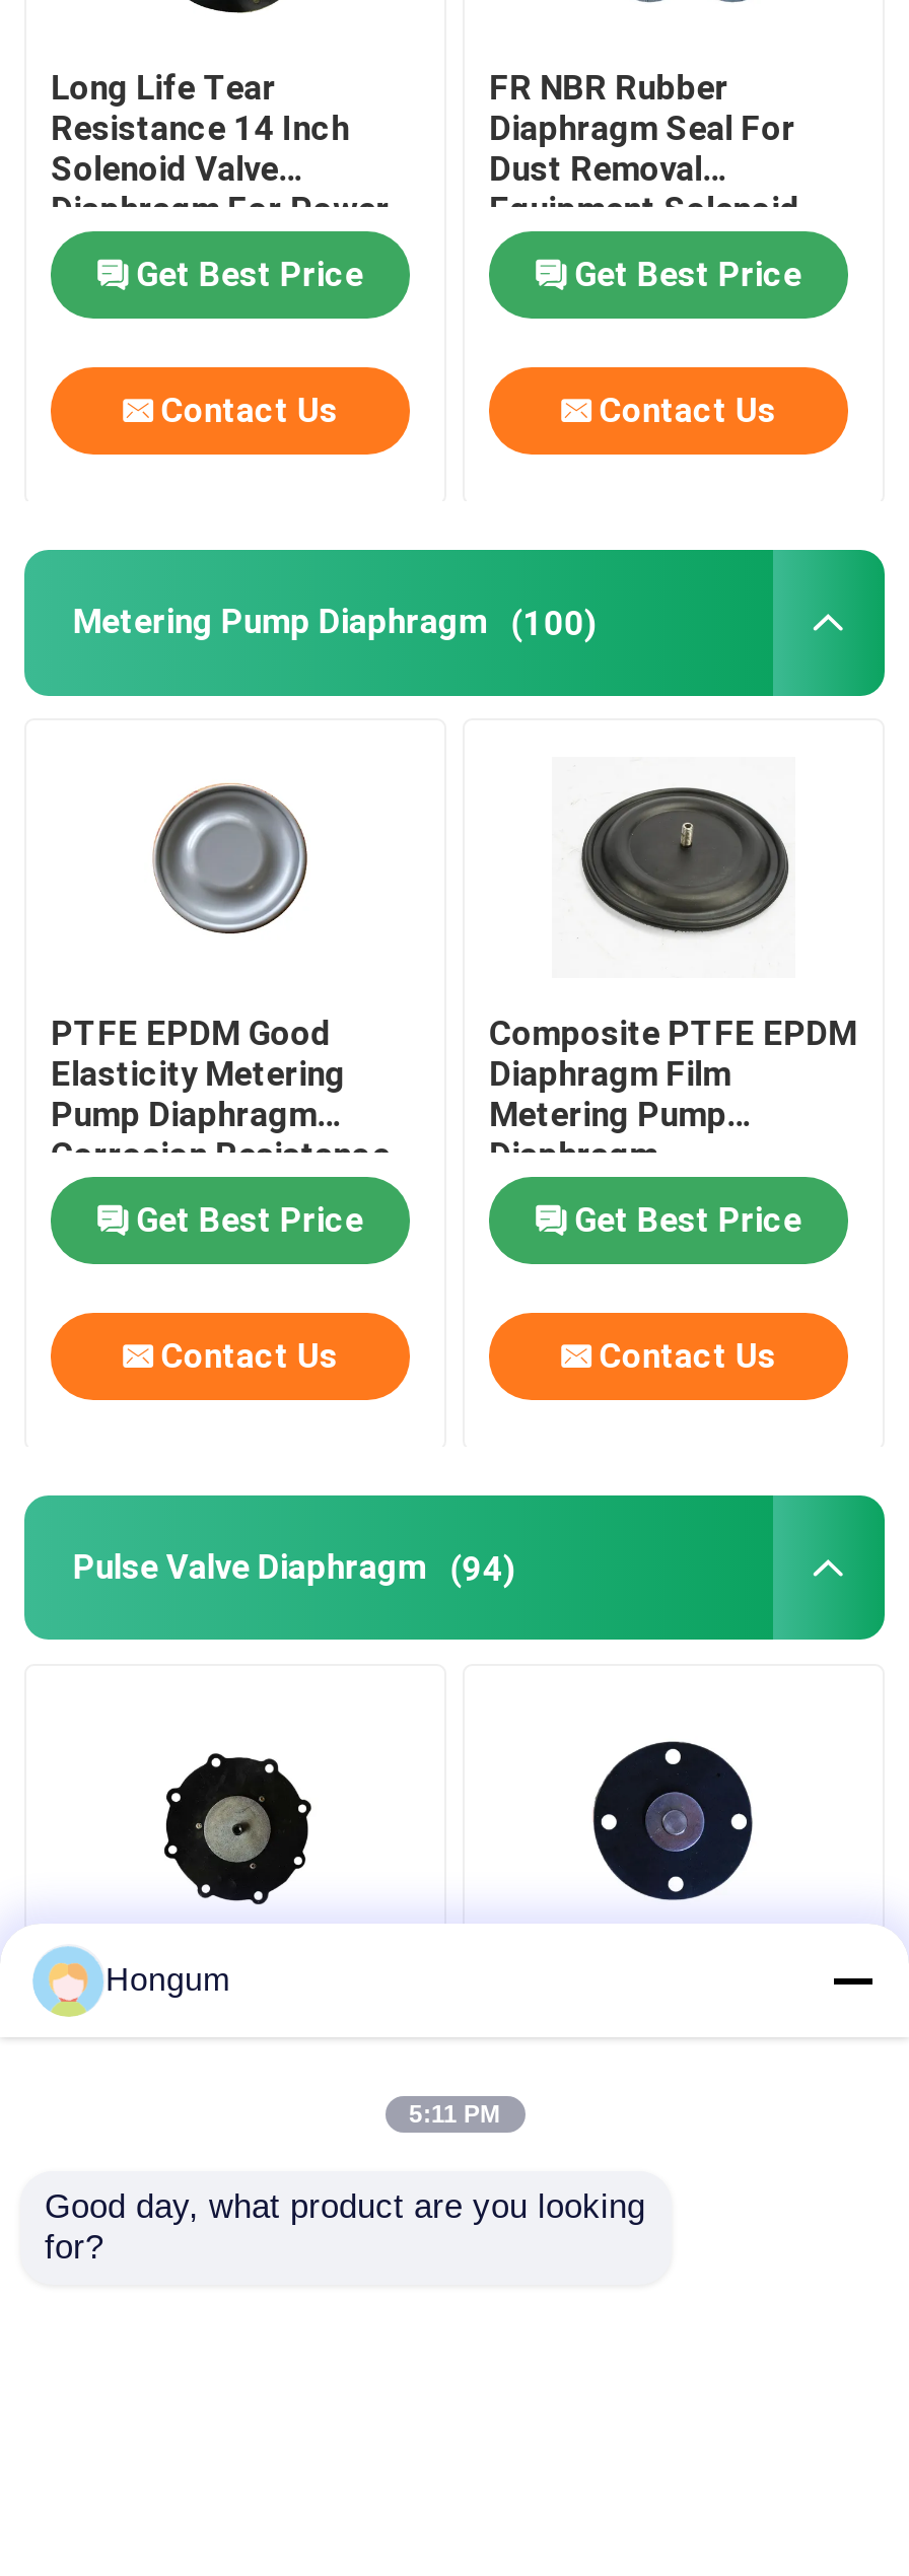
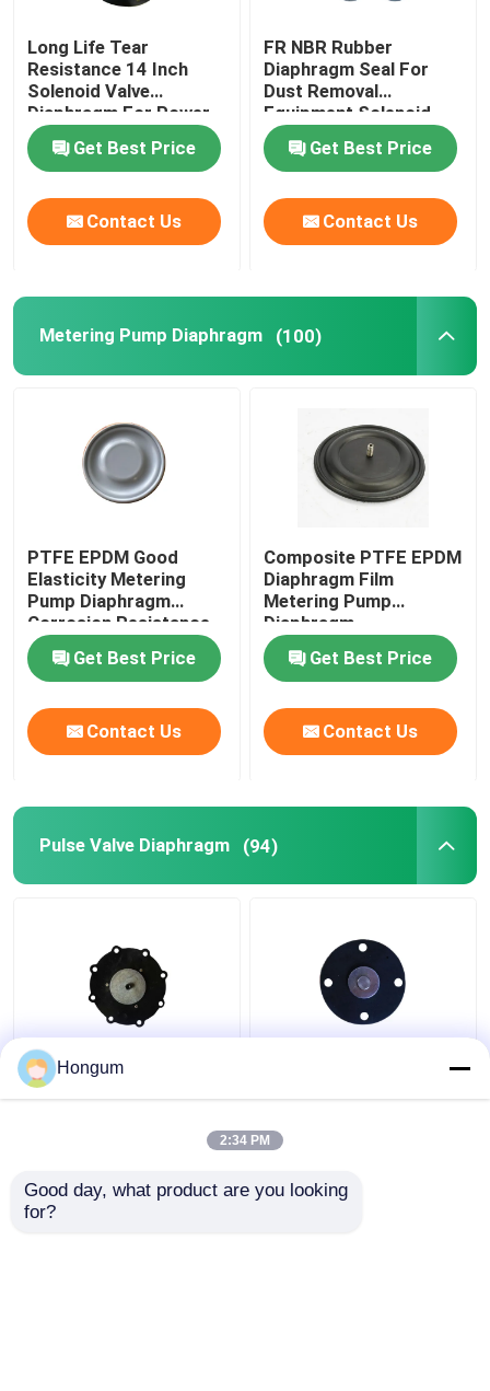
- 5:11 PM
+ 2:34 PM
